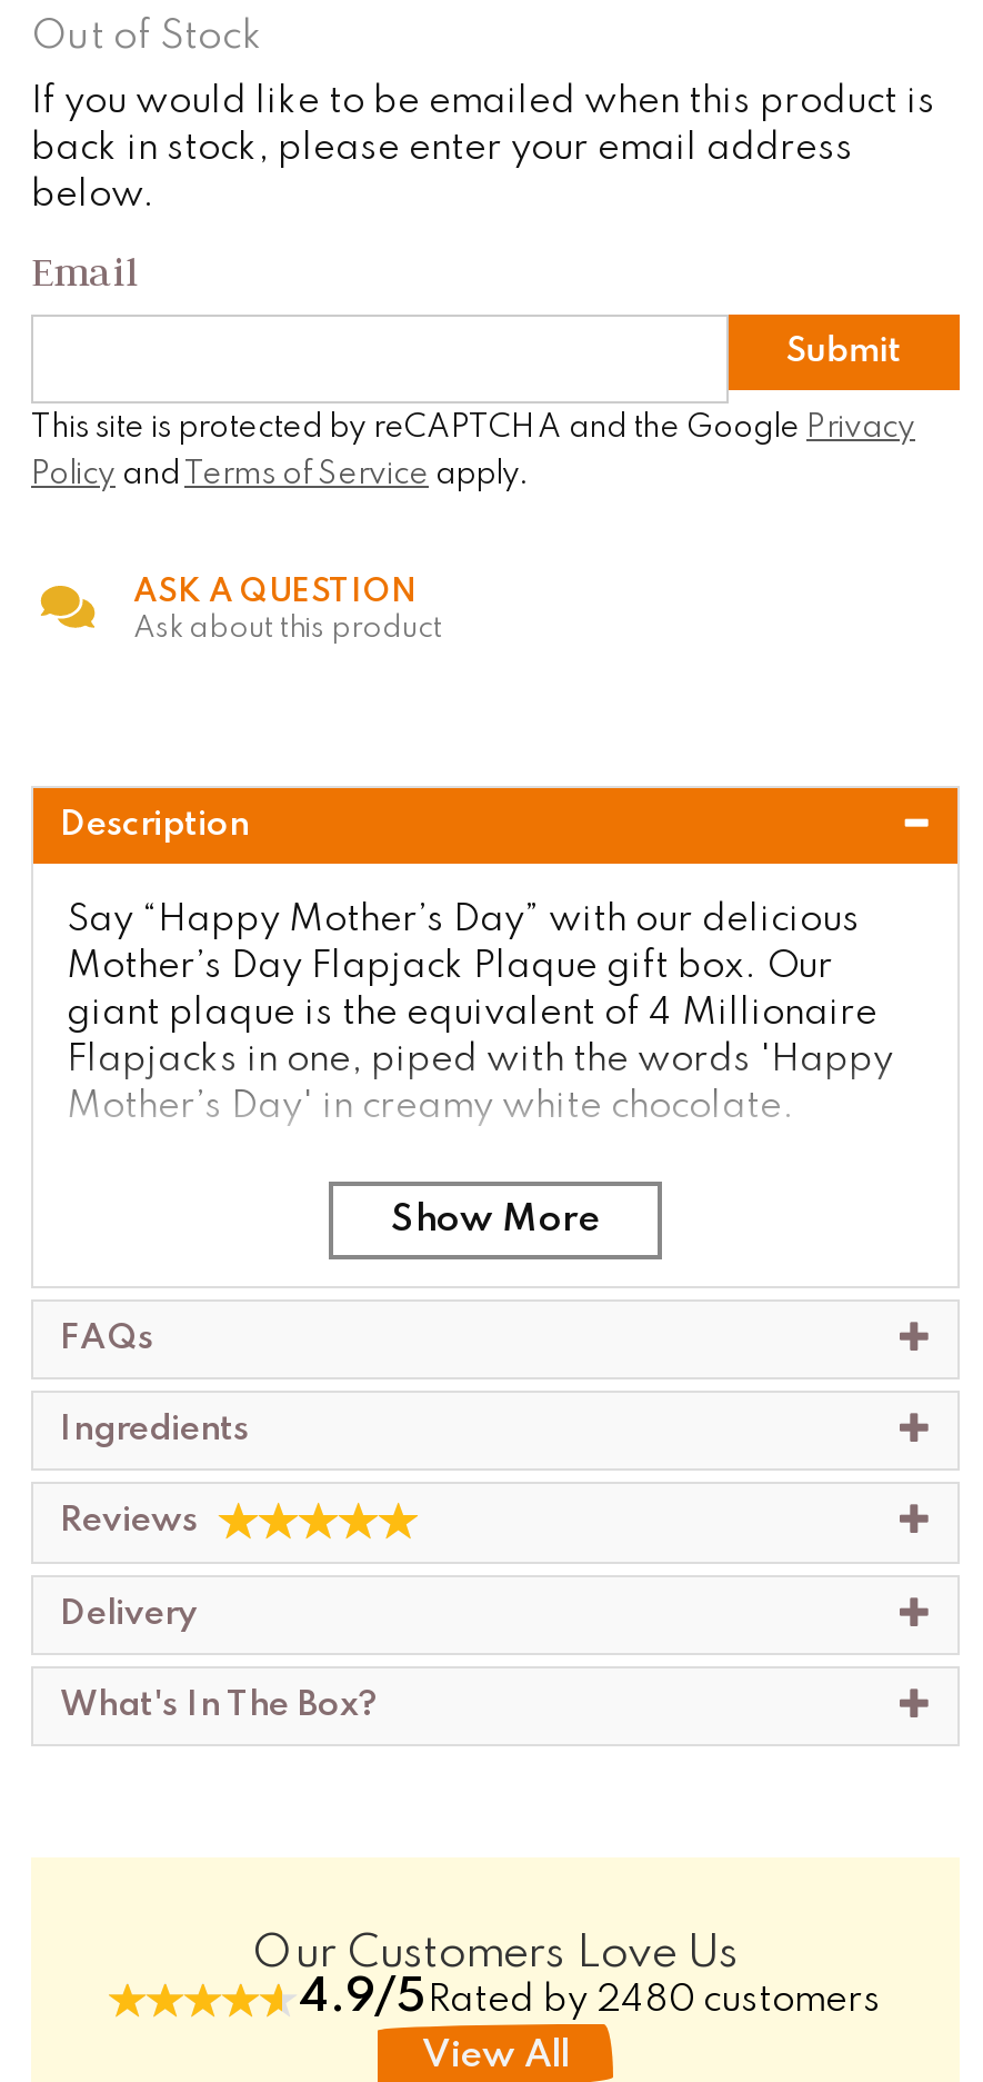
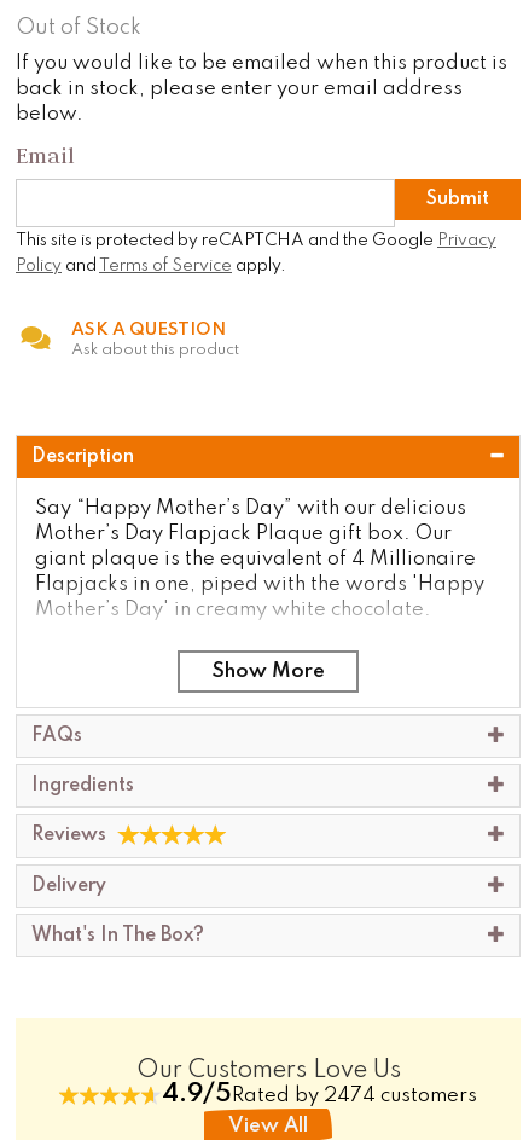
- 4.9/5 Rated by 2480 customers
+ 4.9/5 Rated by 2474 customers
